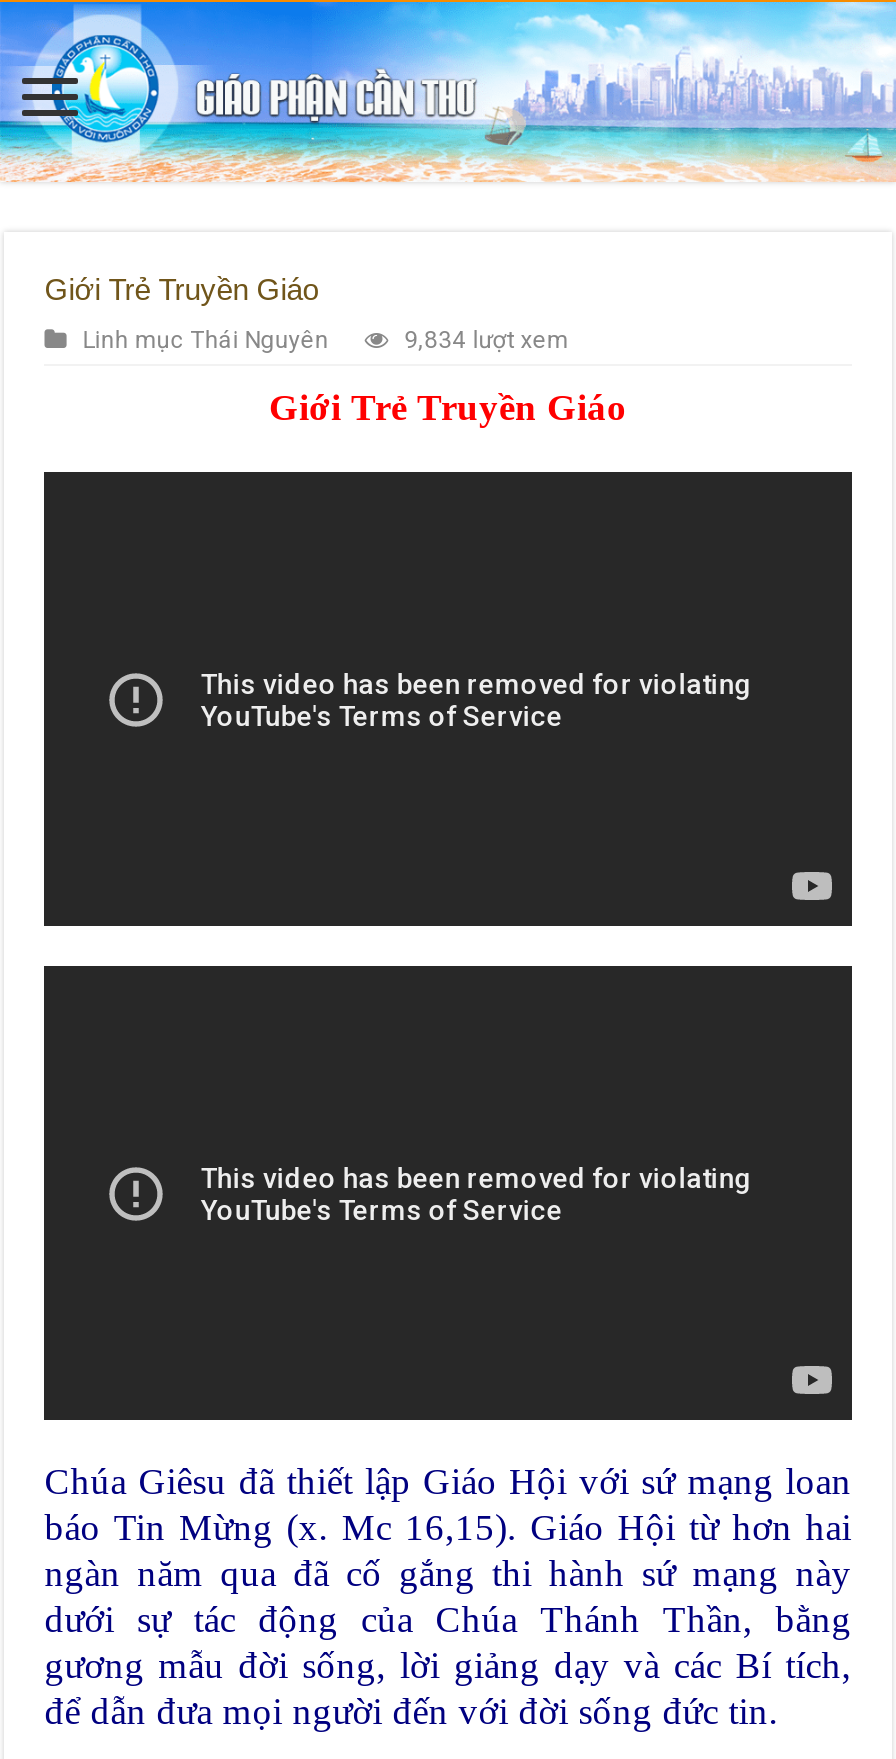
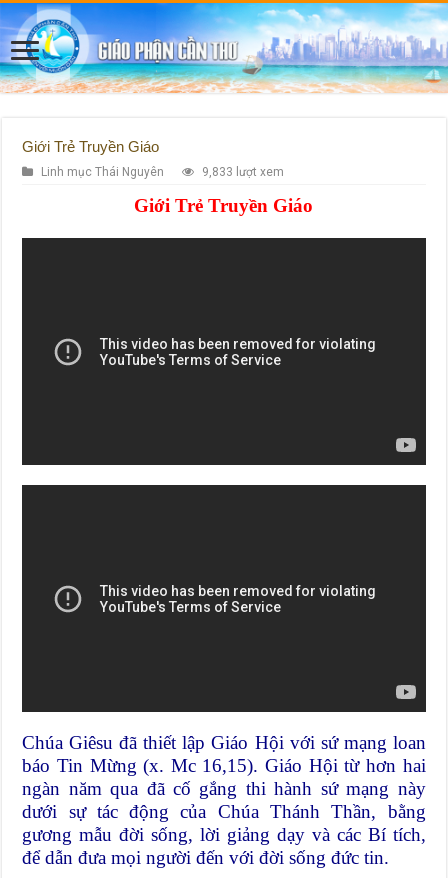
- 9,834 lượt xem
+ 9,833 lượt xem
